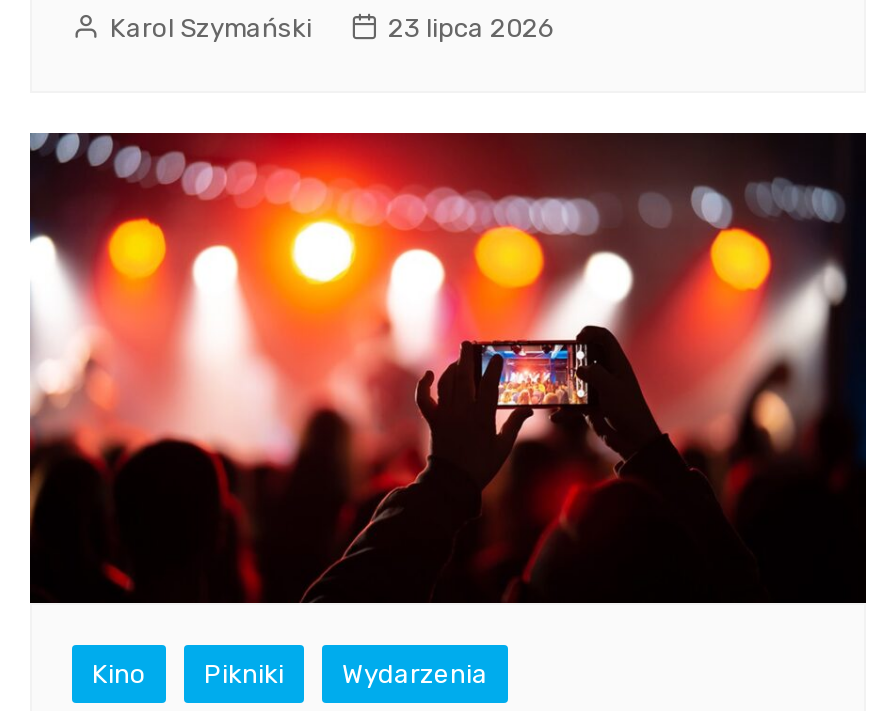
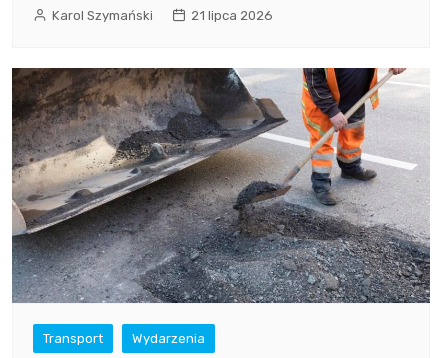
- 23 lipca 2026
+ 21 lipca 2026

- [image]
- Kino
- Pikniki
+ [image]
+ Transport
